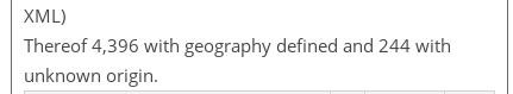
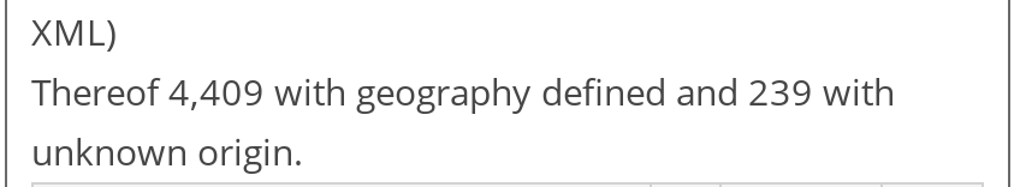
- Thereof 4,396 with geography defined and 244 with
+ Thereof 4,409 with geography defined and 239 with
